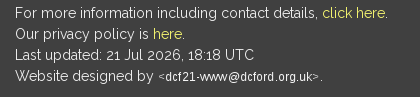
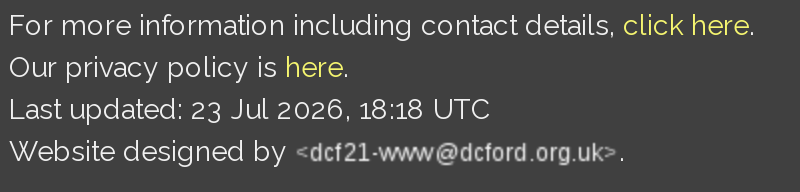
- Last updated: 21 Jul 2026, 18:18 UTC
+ Last updated: 23 Jul 2026, 18:18 UTC
